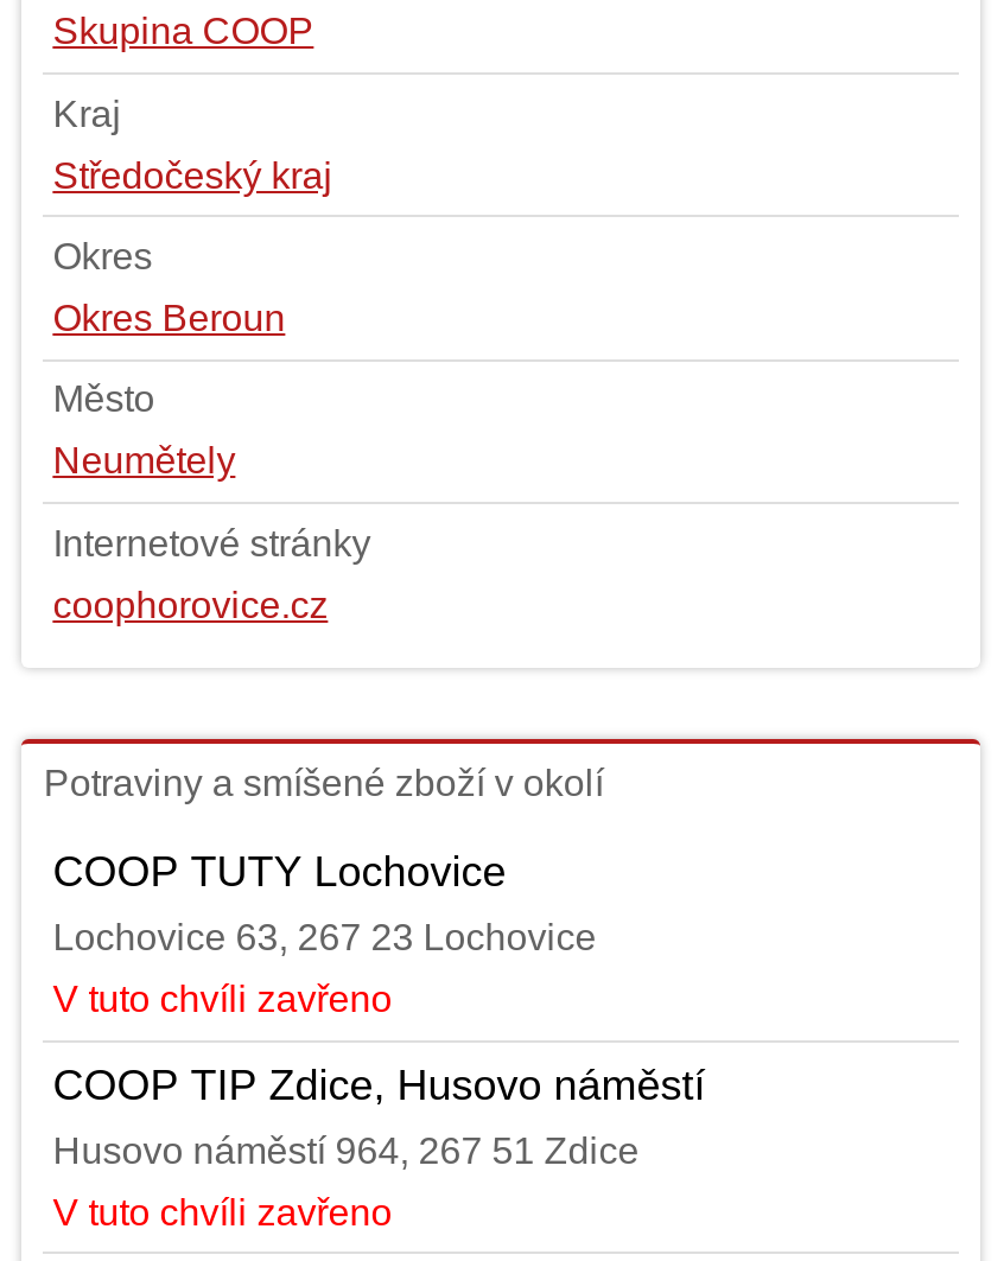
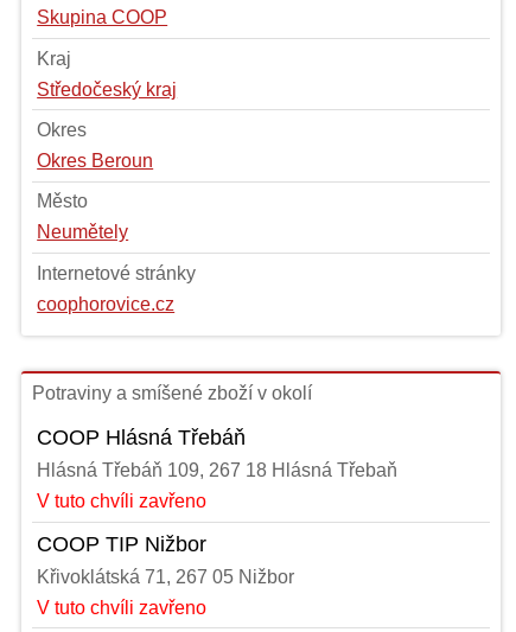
- COOP TUTY Lochovice
- Lochovice 63, 267 23 Lochovice
+ COOP Hlásná Třebáň
+ Hlásná Třebáň 109, 267 18 Hlásná Třebaň

- COOP TIP Zdice, Husovo náměstí
- Husovo náměstí 964, 267 51 Zdice
+ COOP TIP Nižbor
+ Křivoklátská 71, 267 05 Nižbor
